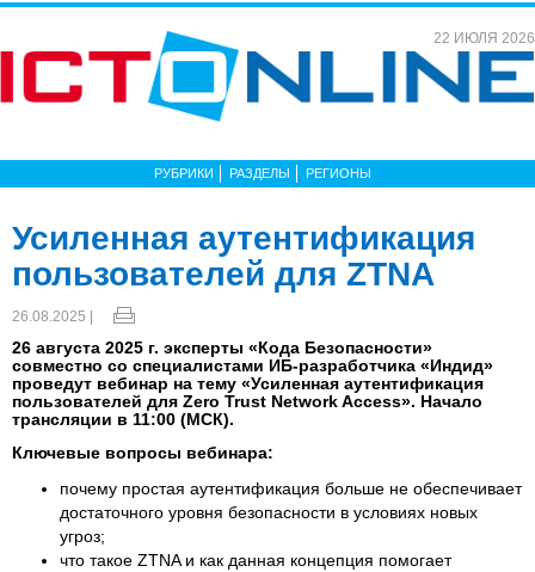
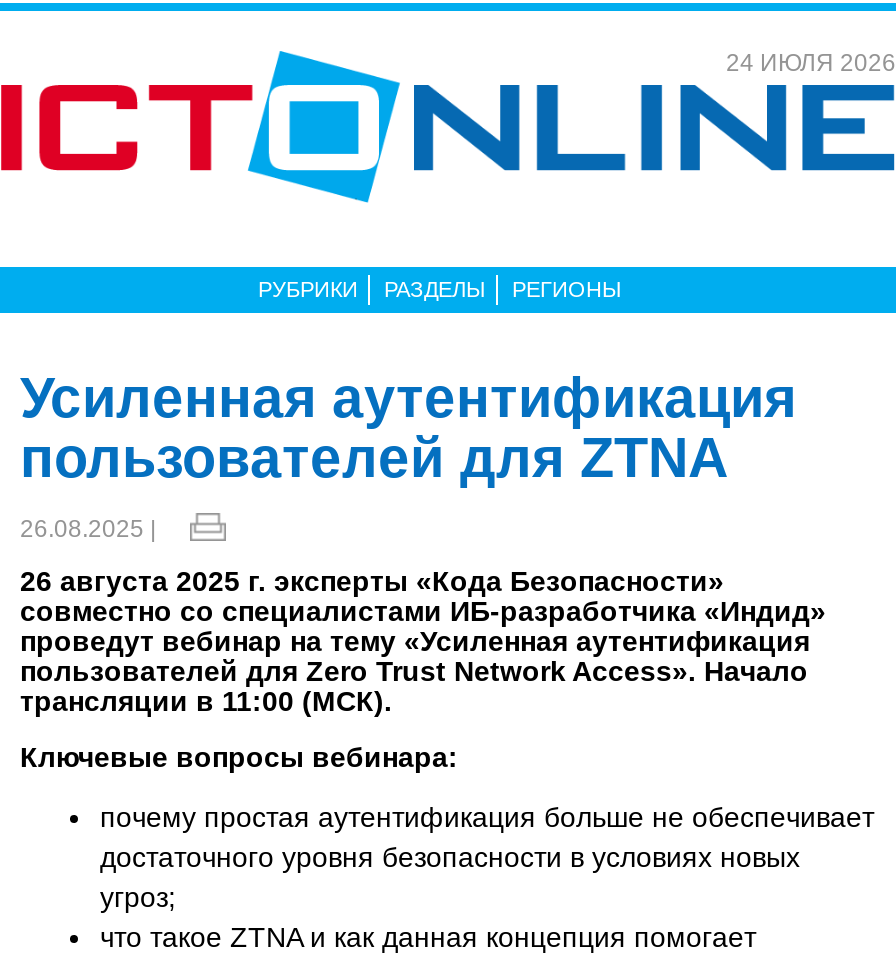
- 22 ИЮЛЯ 2026
+ 24 ИЮЛЯ 2026
